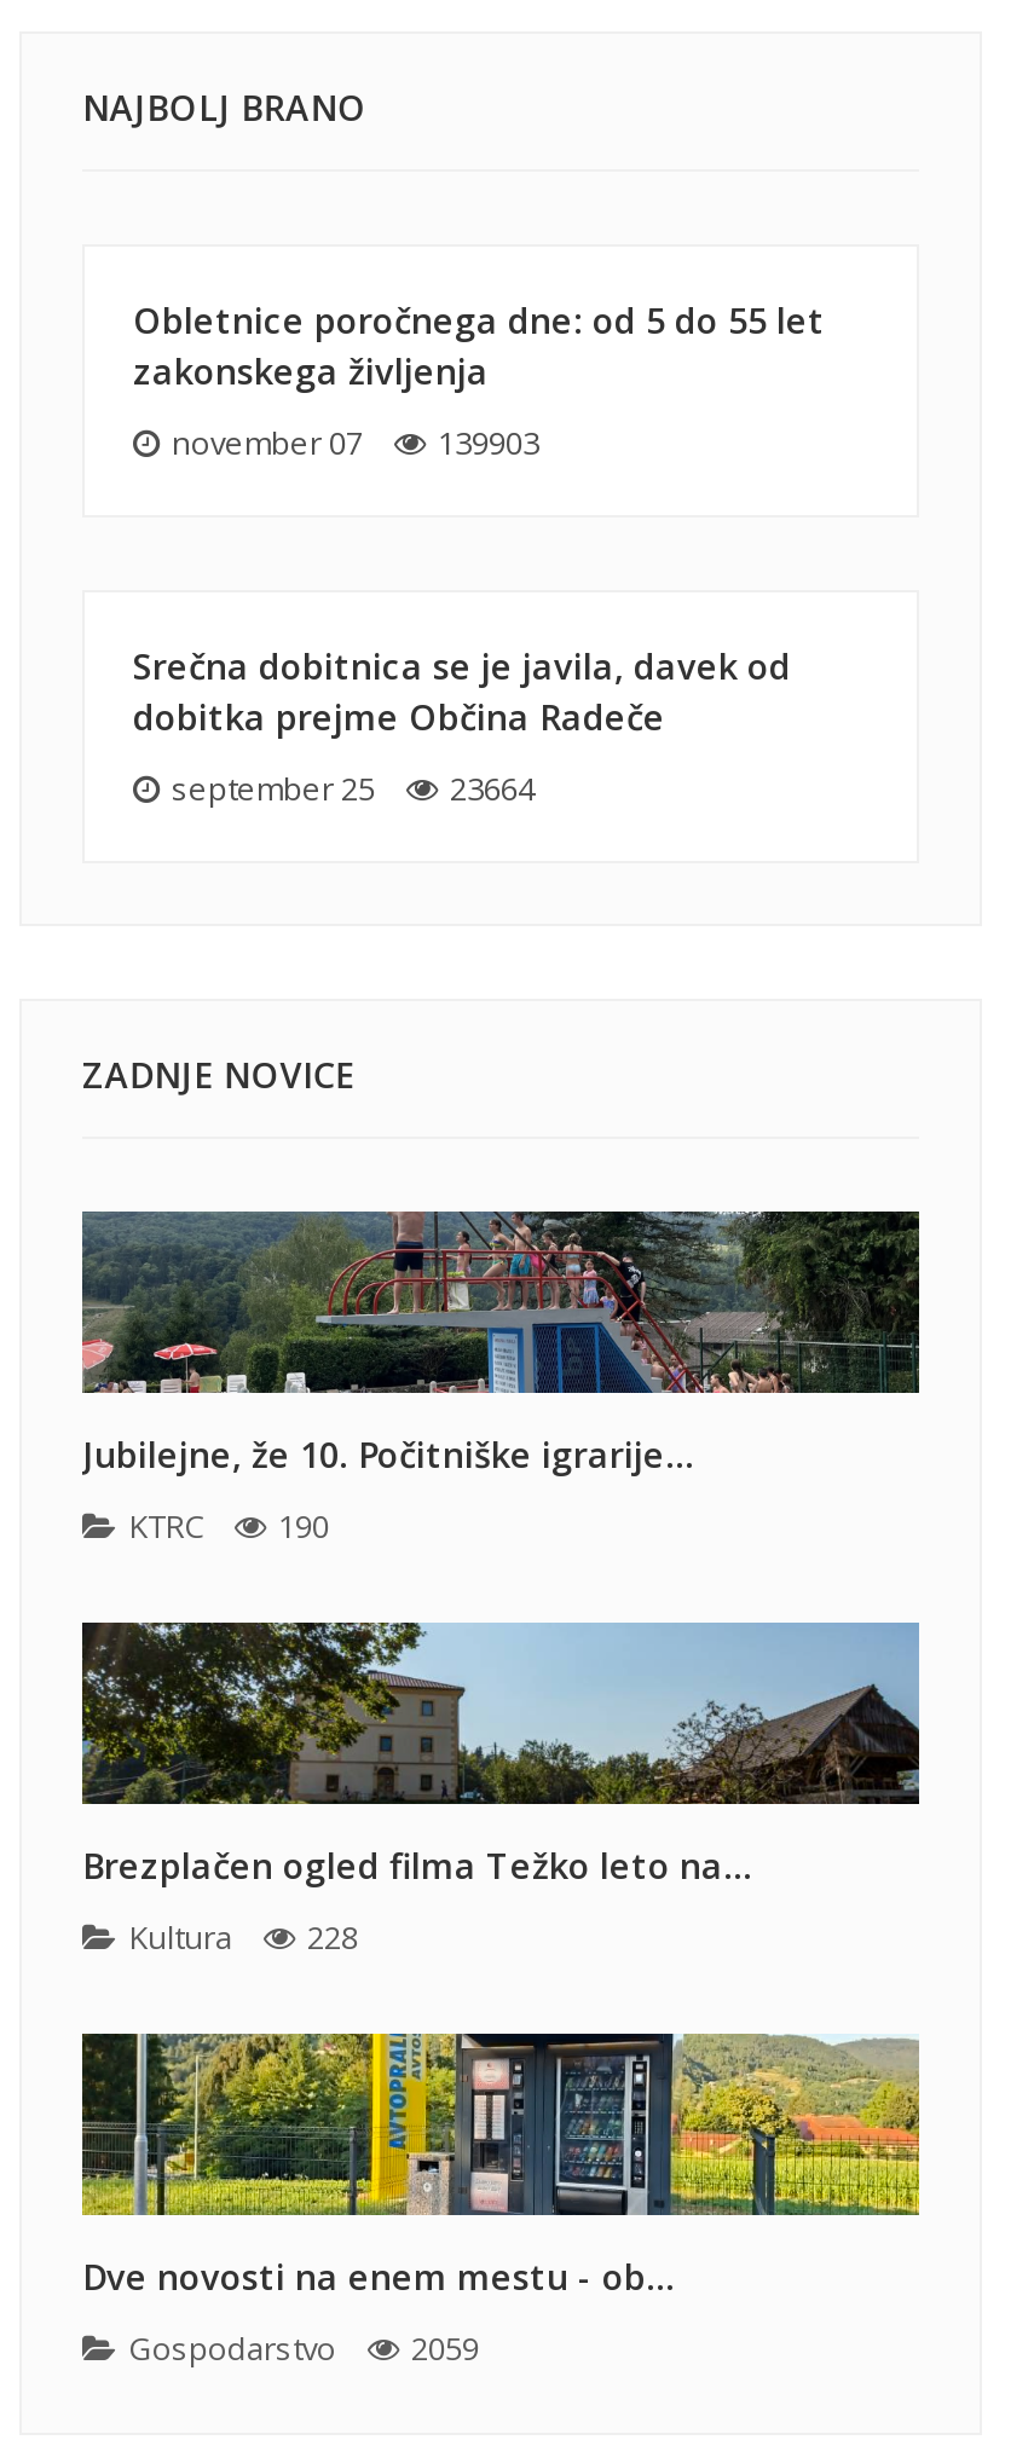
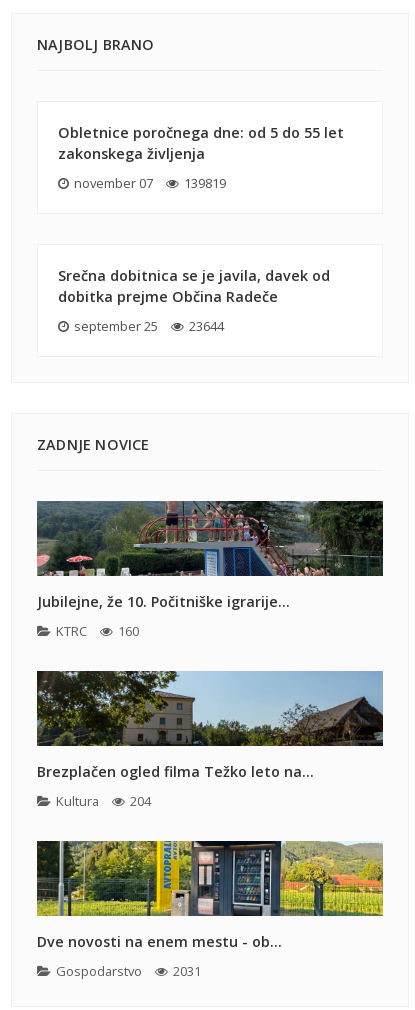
- november 07 139903
+ november 07 139819

- september 25 23664
+ september 25 23644

- KTRC 190
+ KTRC 160

- Kultura 228
+ Kultura 204

- Gospodarstvo 2059
+ Gospodarstvo 2031
